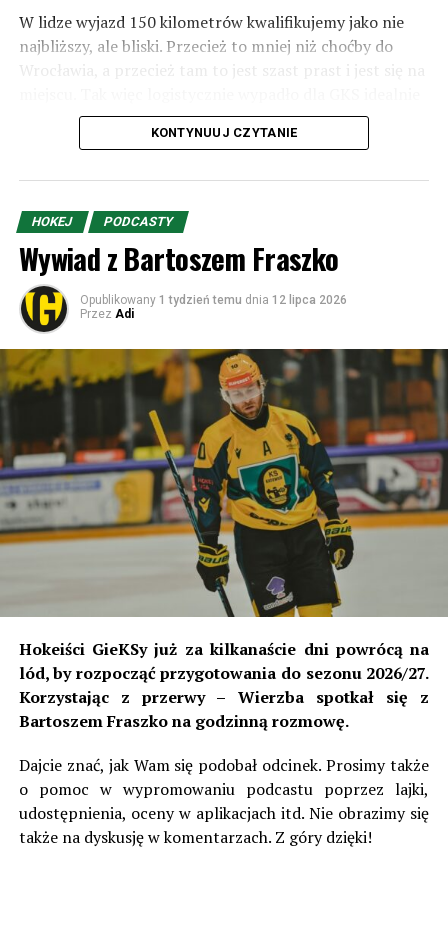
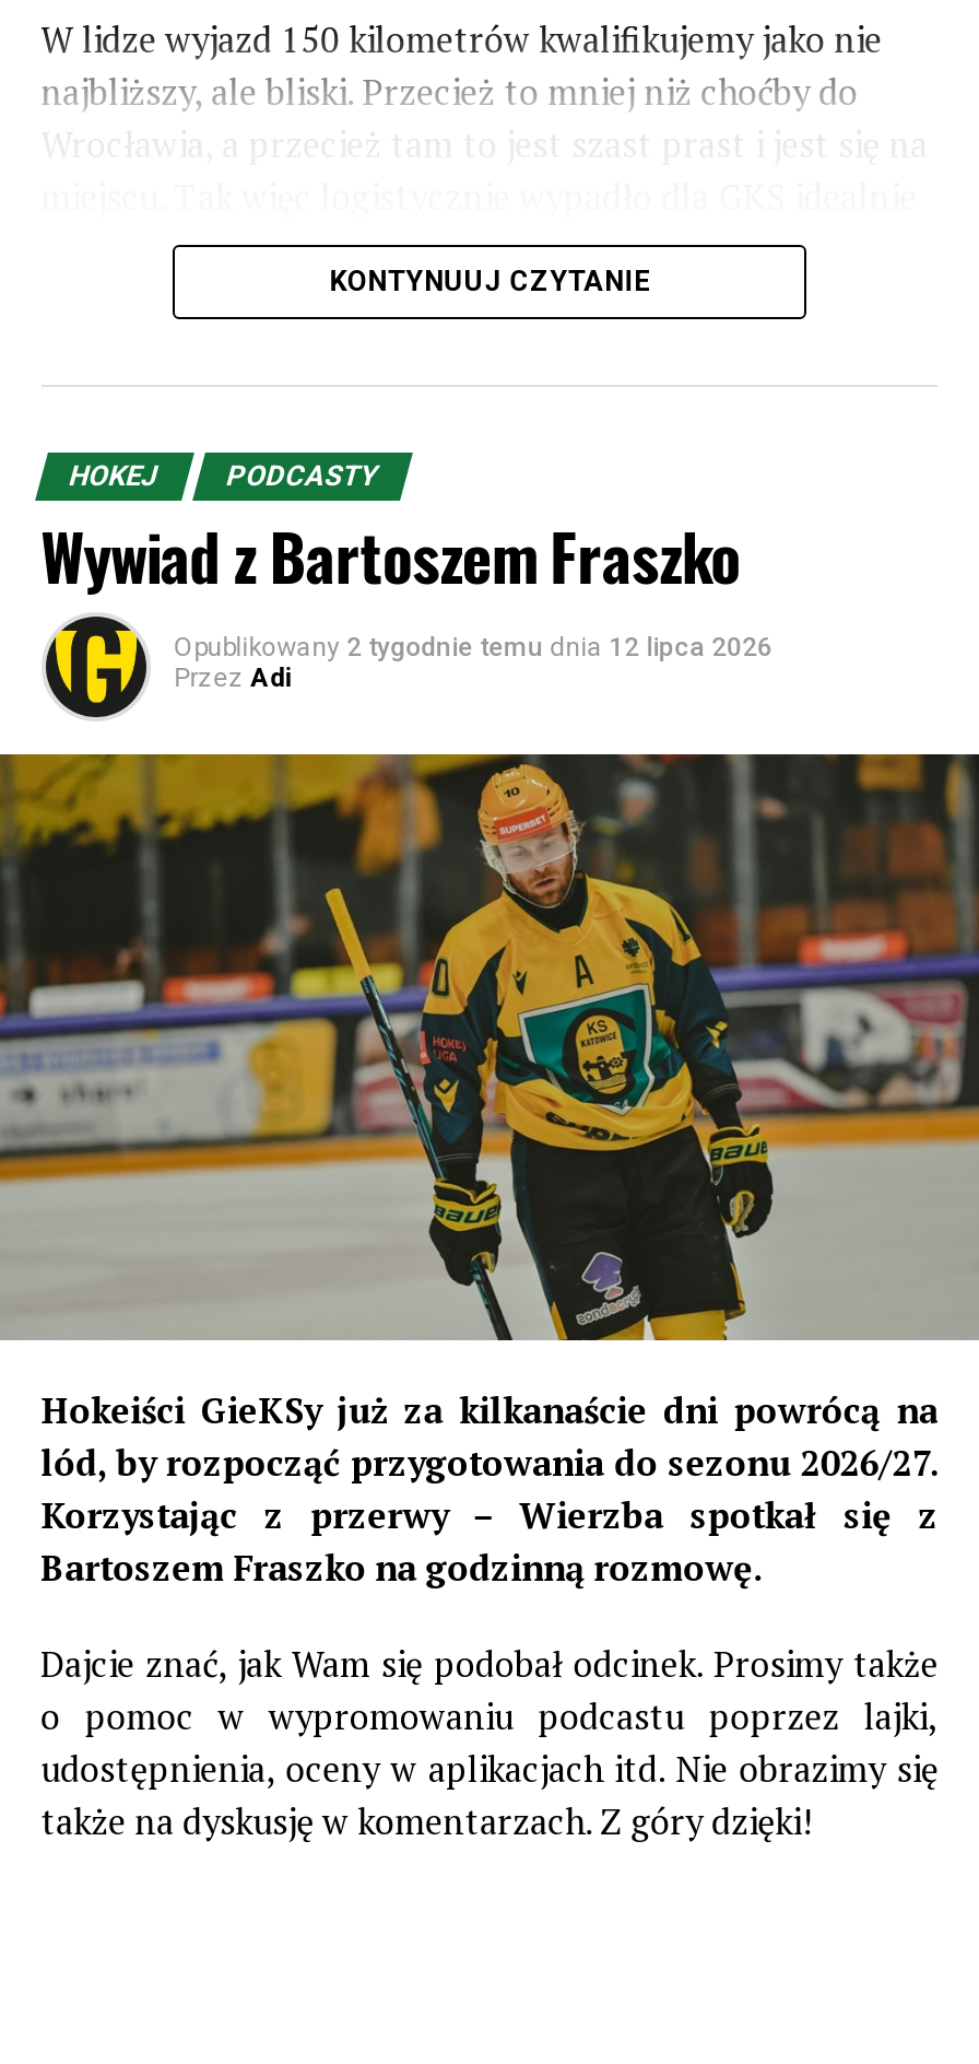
- Opublikowany 1 tydzień temu dnia 12 lipca 2026
+ Opublikowany 2 tygodnie temu dnia 12 lipca 2026
